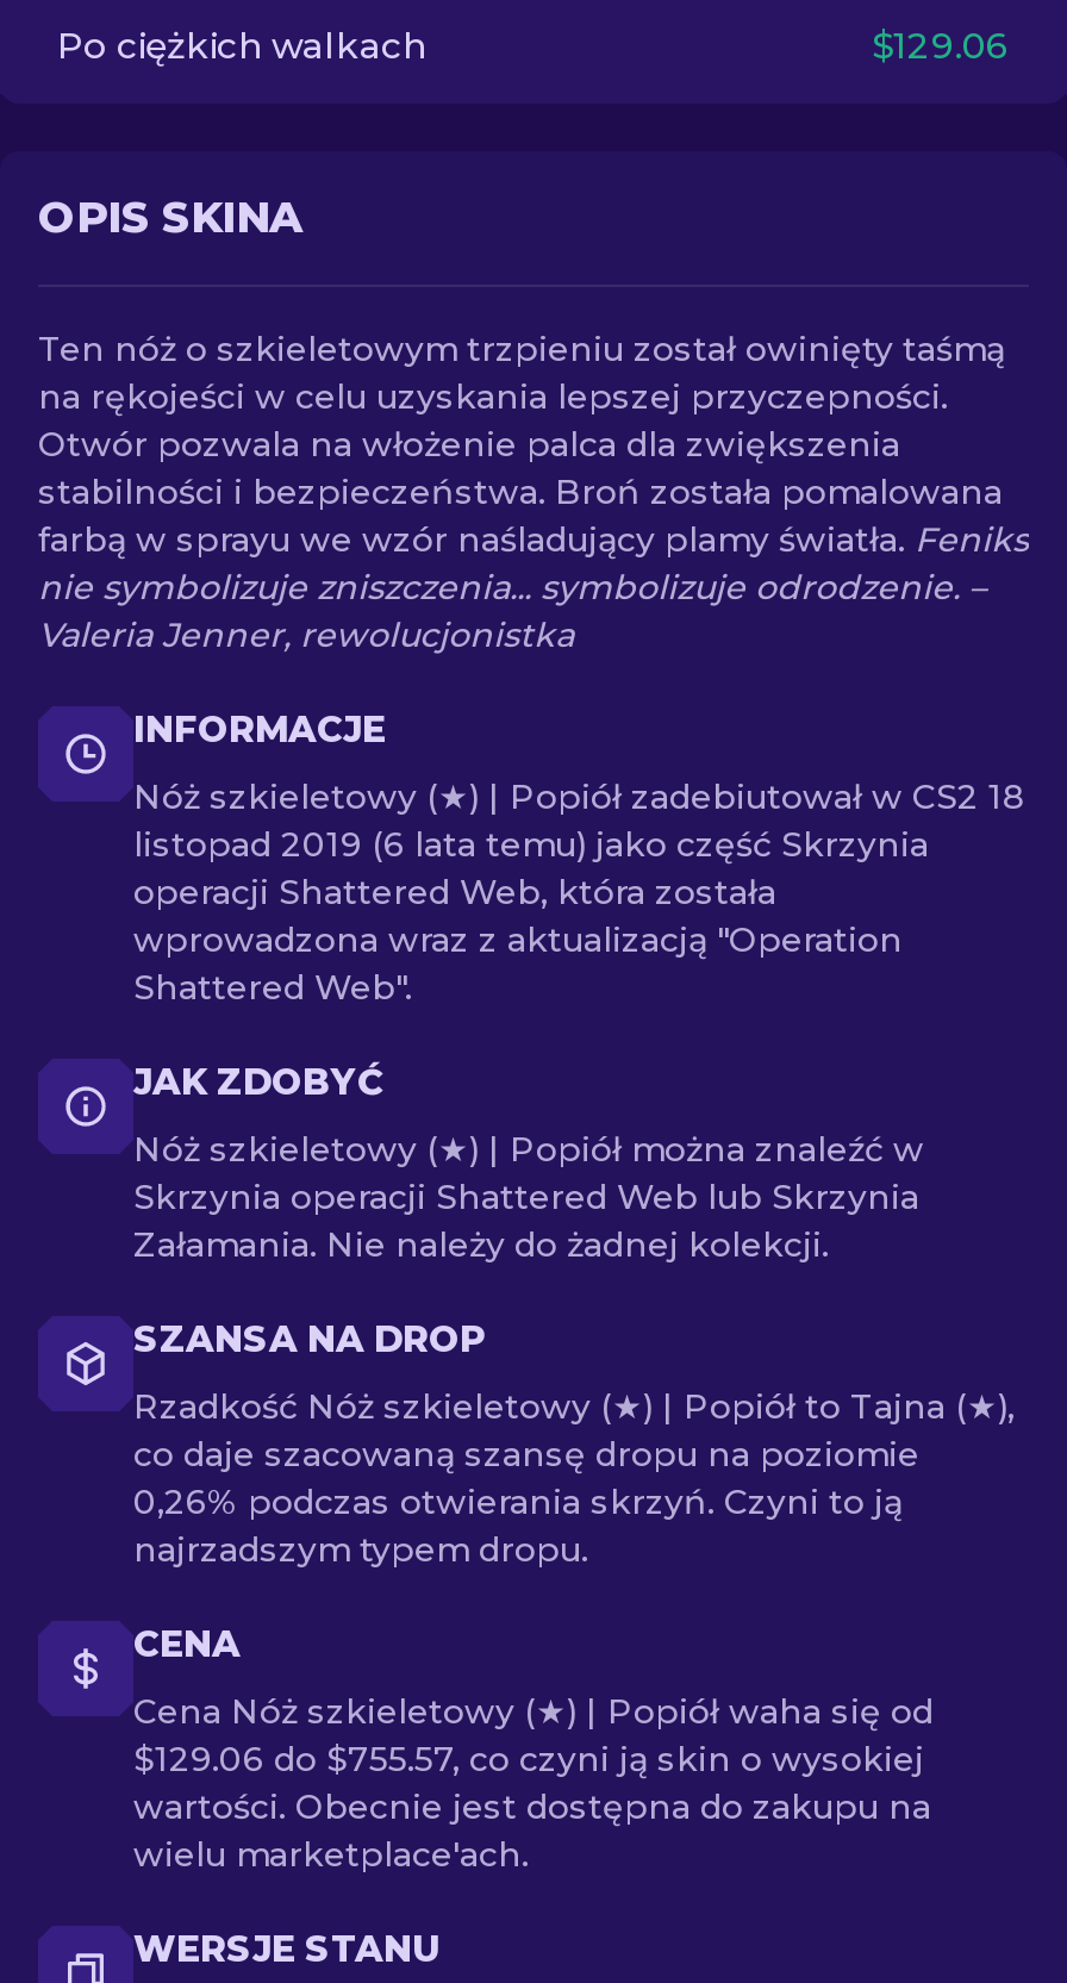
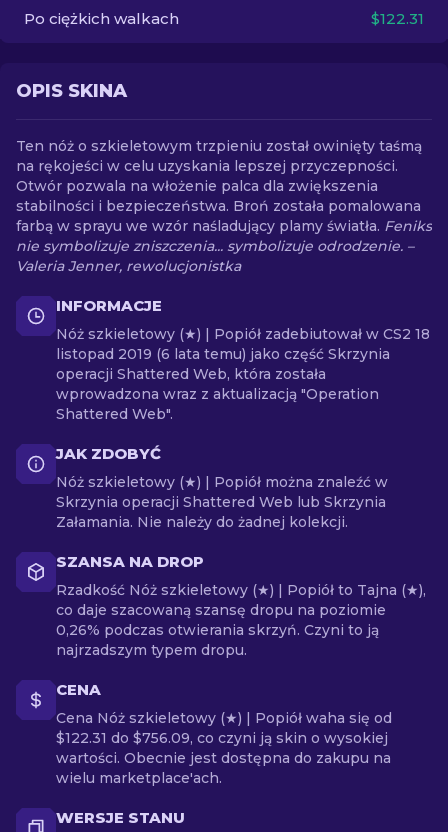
- $129.06
+ $122.31

- $129.06 do $755.57, co czyni ją skin o wysokiej
+ $122.31 do $756.09, co czyni ją skin o wysokiej
